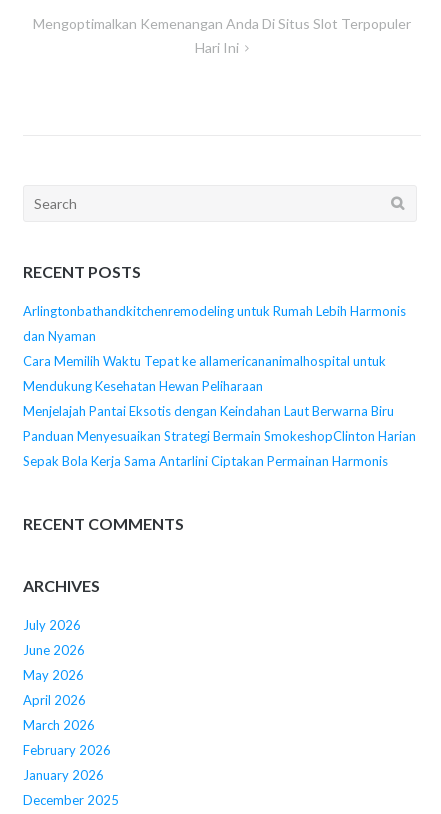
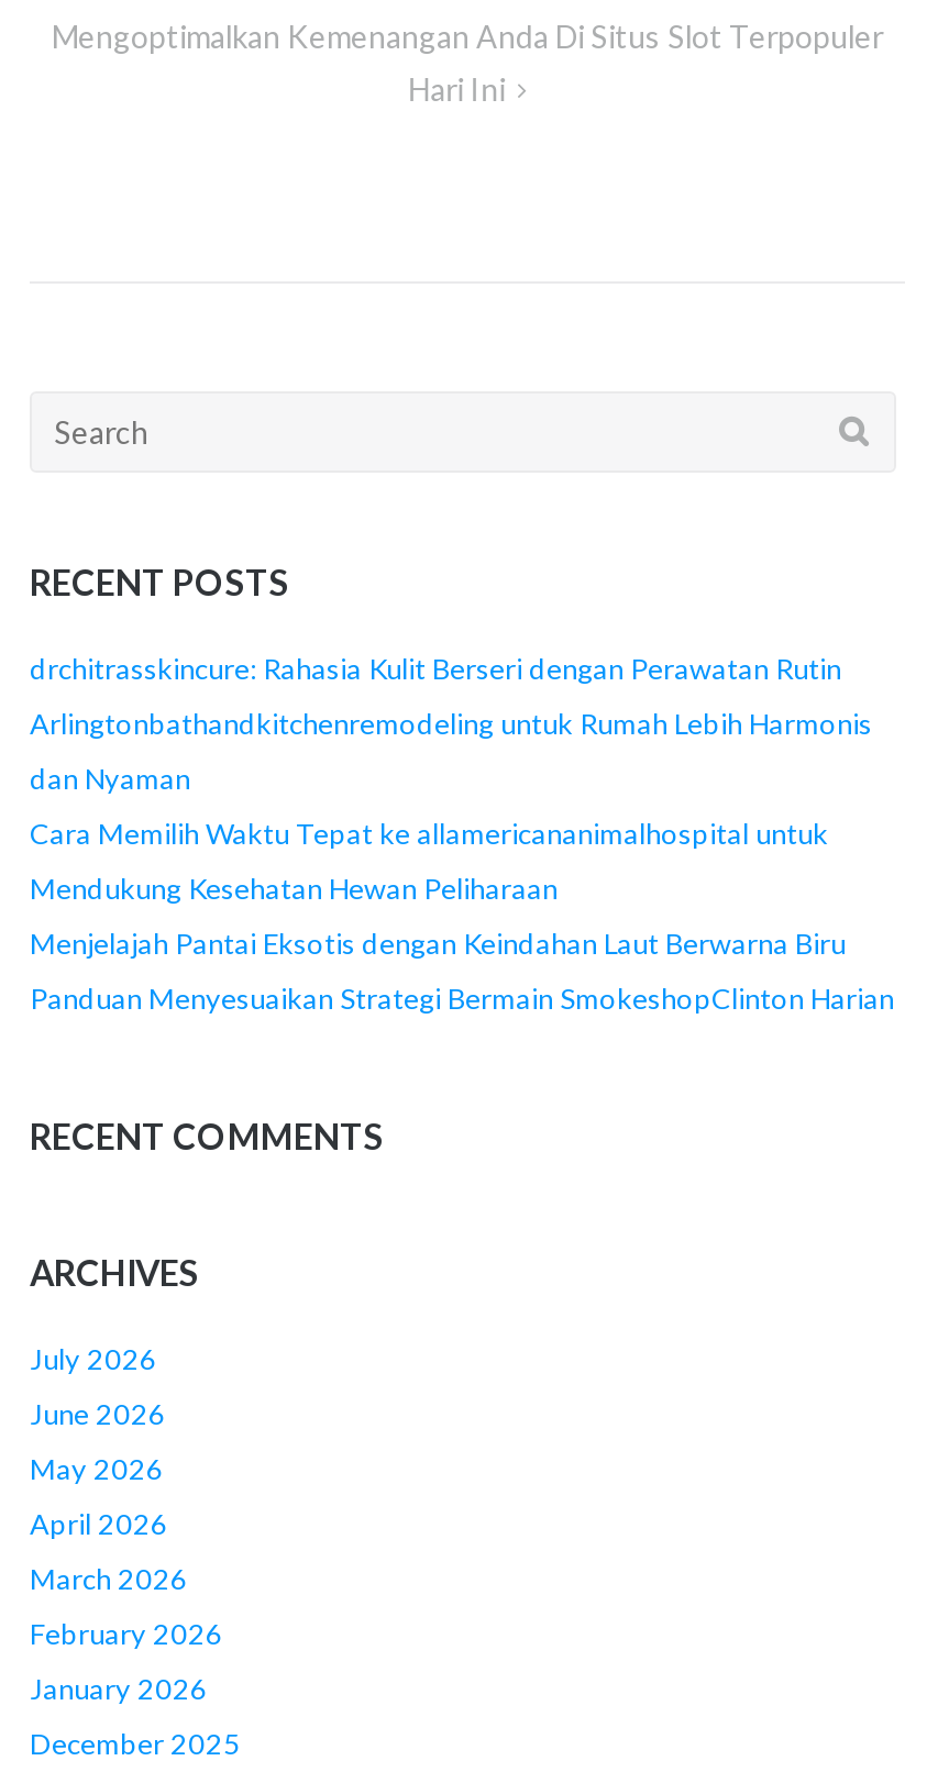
+ drchitrasskincure: Rahasia Kulit Berseri dengan Perawatan Rutin

moved down: Arlingtonbathandkitchenremodeling untuk Rumah Lebih Harmonis | dan Nyaman | Cara Memilih Waktu Tepat ke allamericananimalhospital untuk | Mendukung Kesehatan Hewan Peliharaan | Menjelajah Pantai Eksotis dengan Keindahan Laut Berwarna Biru | Panduan Menyesuaikan Strategi Bermain SmokeshopClinton Harian

- Sepak Bola Kerja Sama Antarlini Ciptakan Permainan Harmonis
